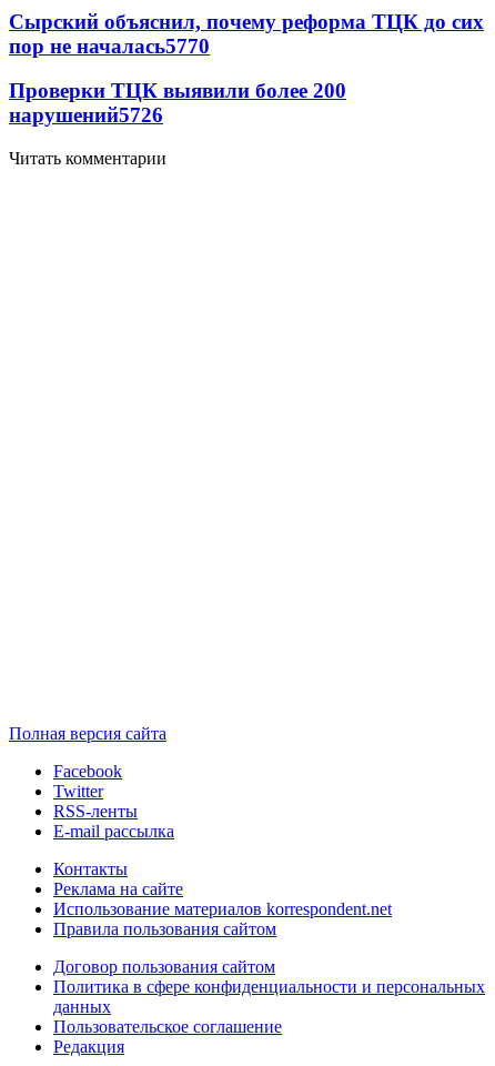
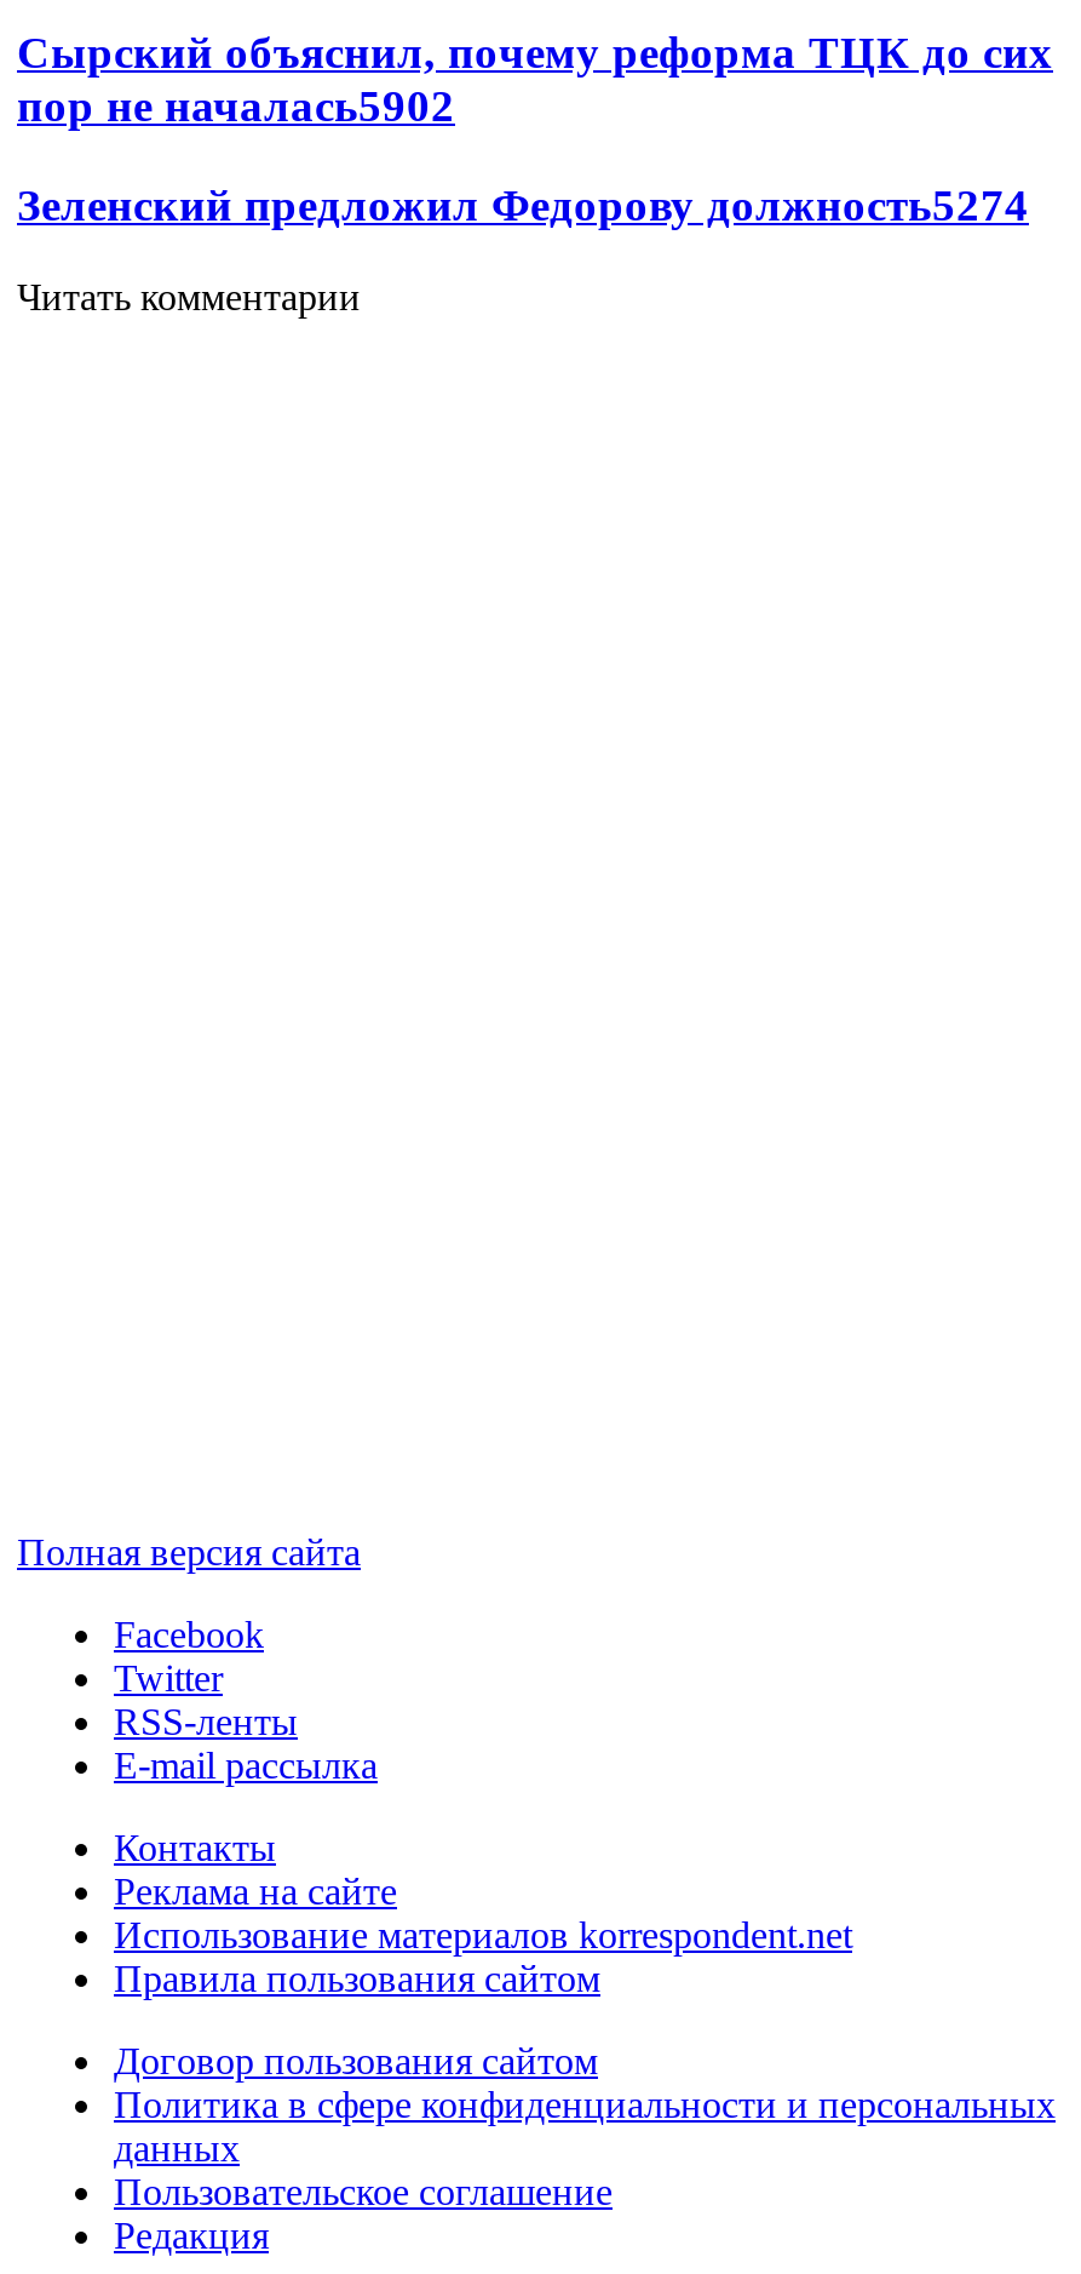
- пор не началась5770
+ пор не началась5902

- Проверки ТЦК выявили более 200
- нарушений5726
+ Зеленский предложил Федорову должность5274
